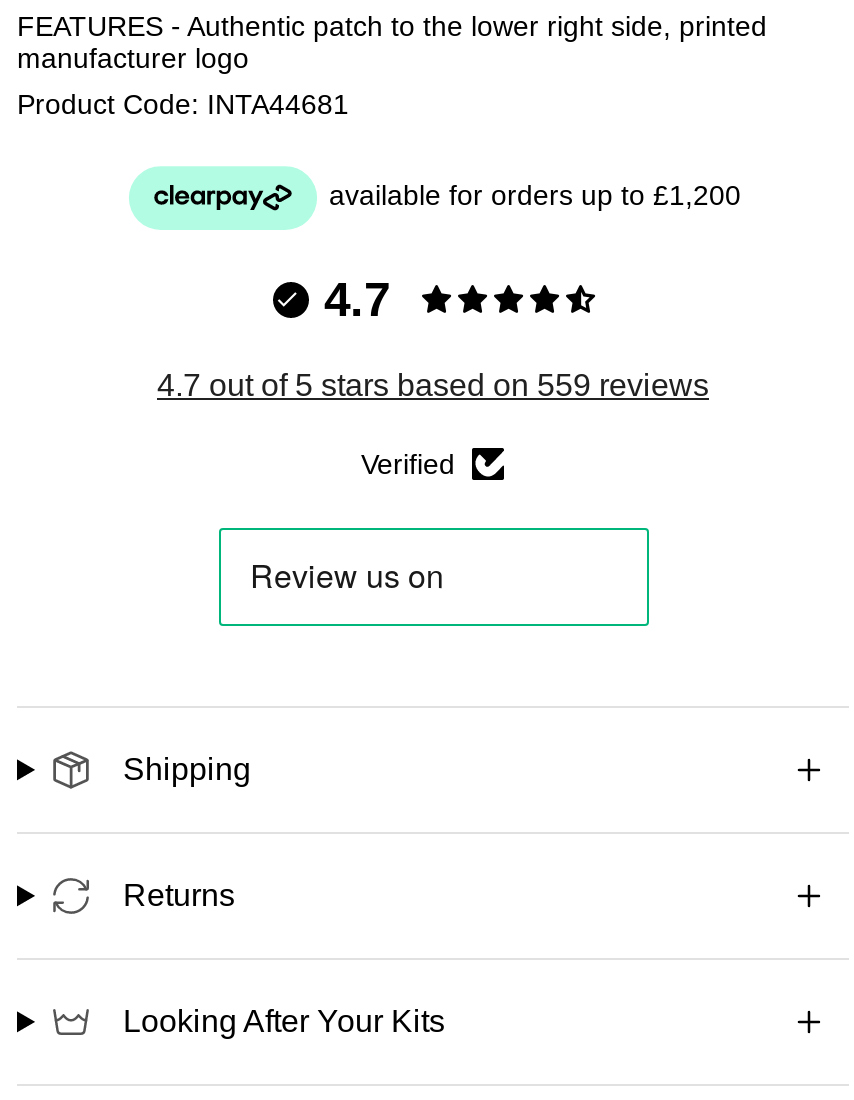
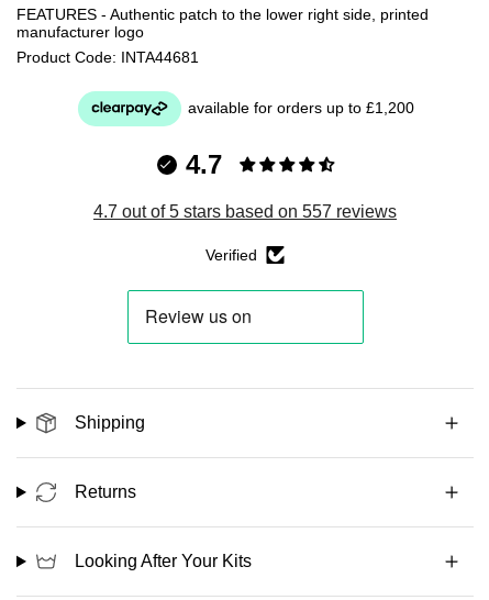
- 4.7 out of 5 stars based on 559 reviews
+ 4.7 out of 5 stars based on 557 reviews
